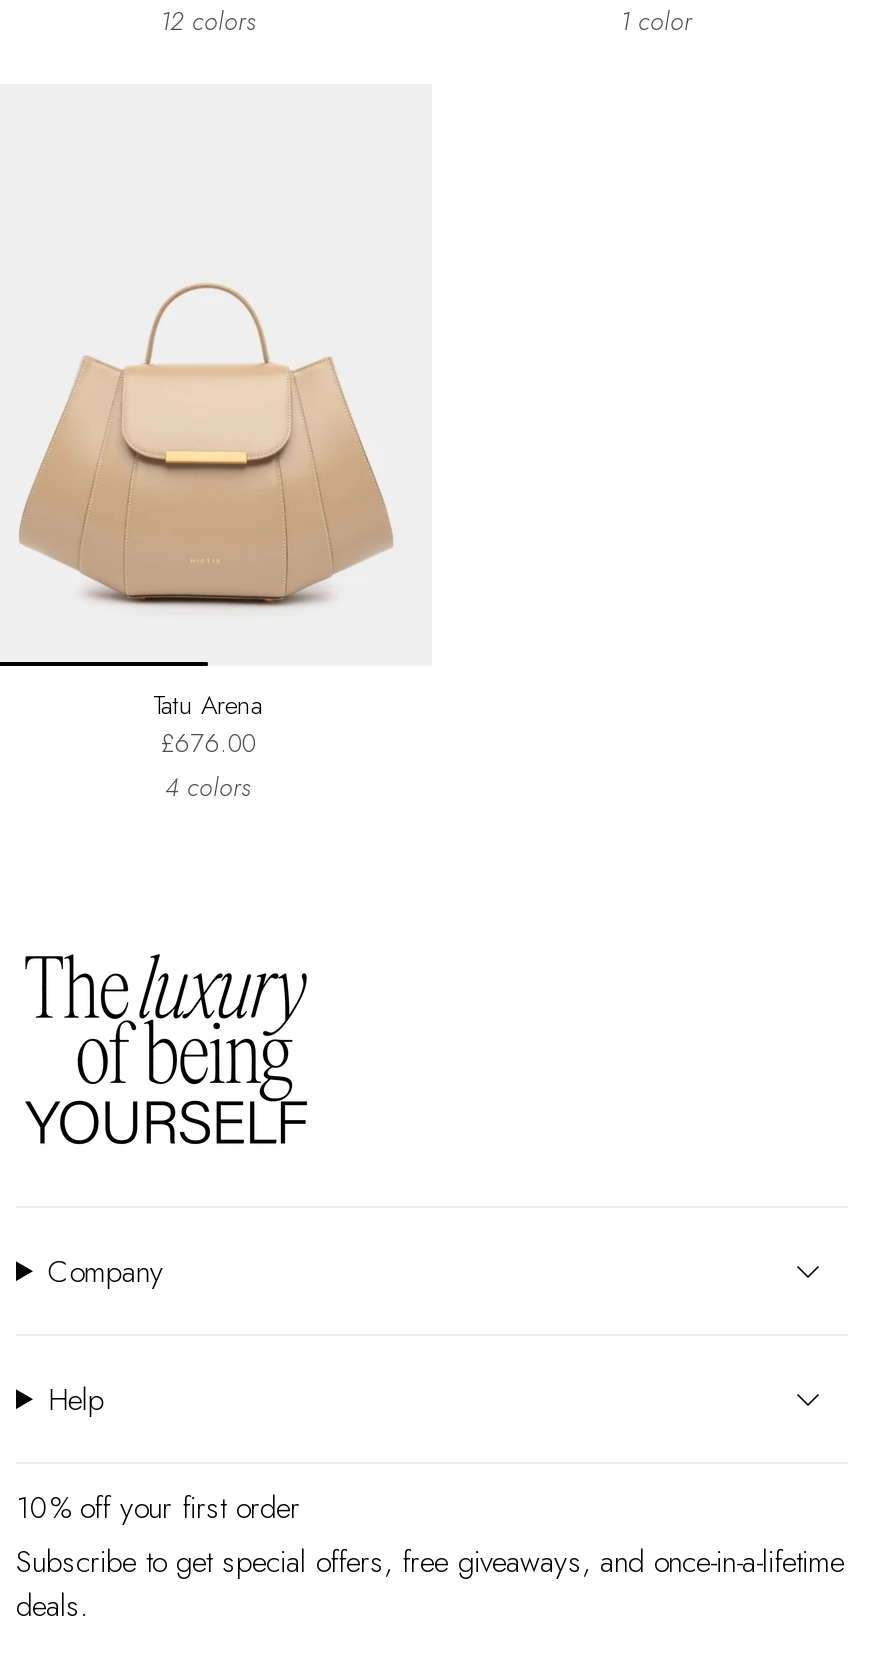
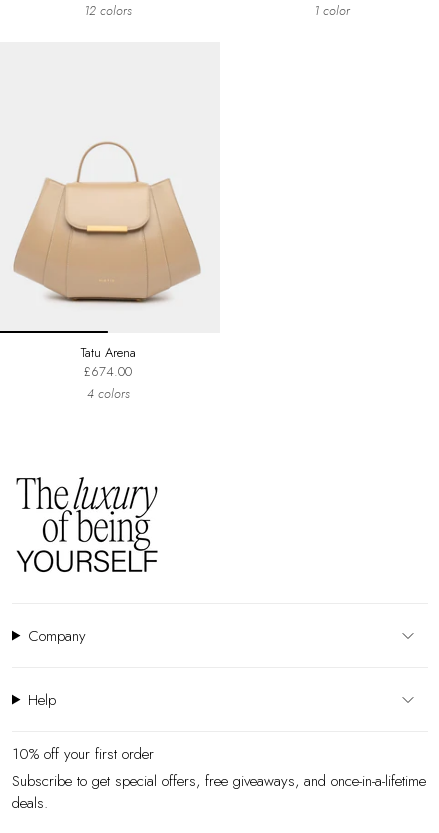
- £676.00
+ £674.00
